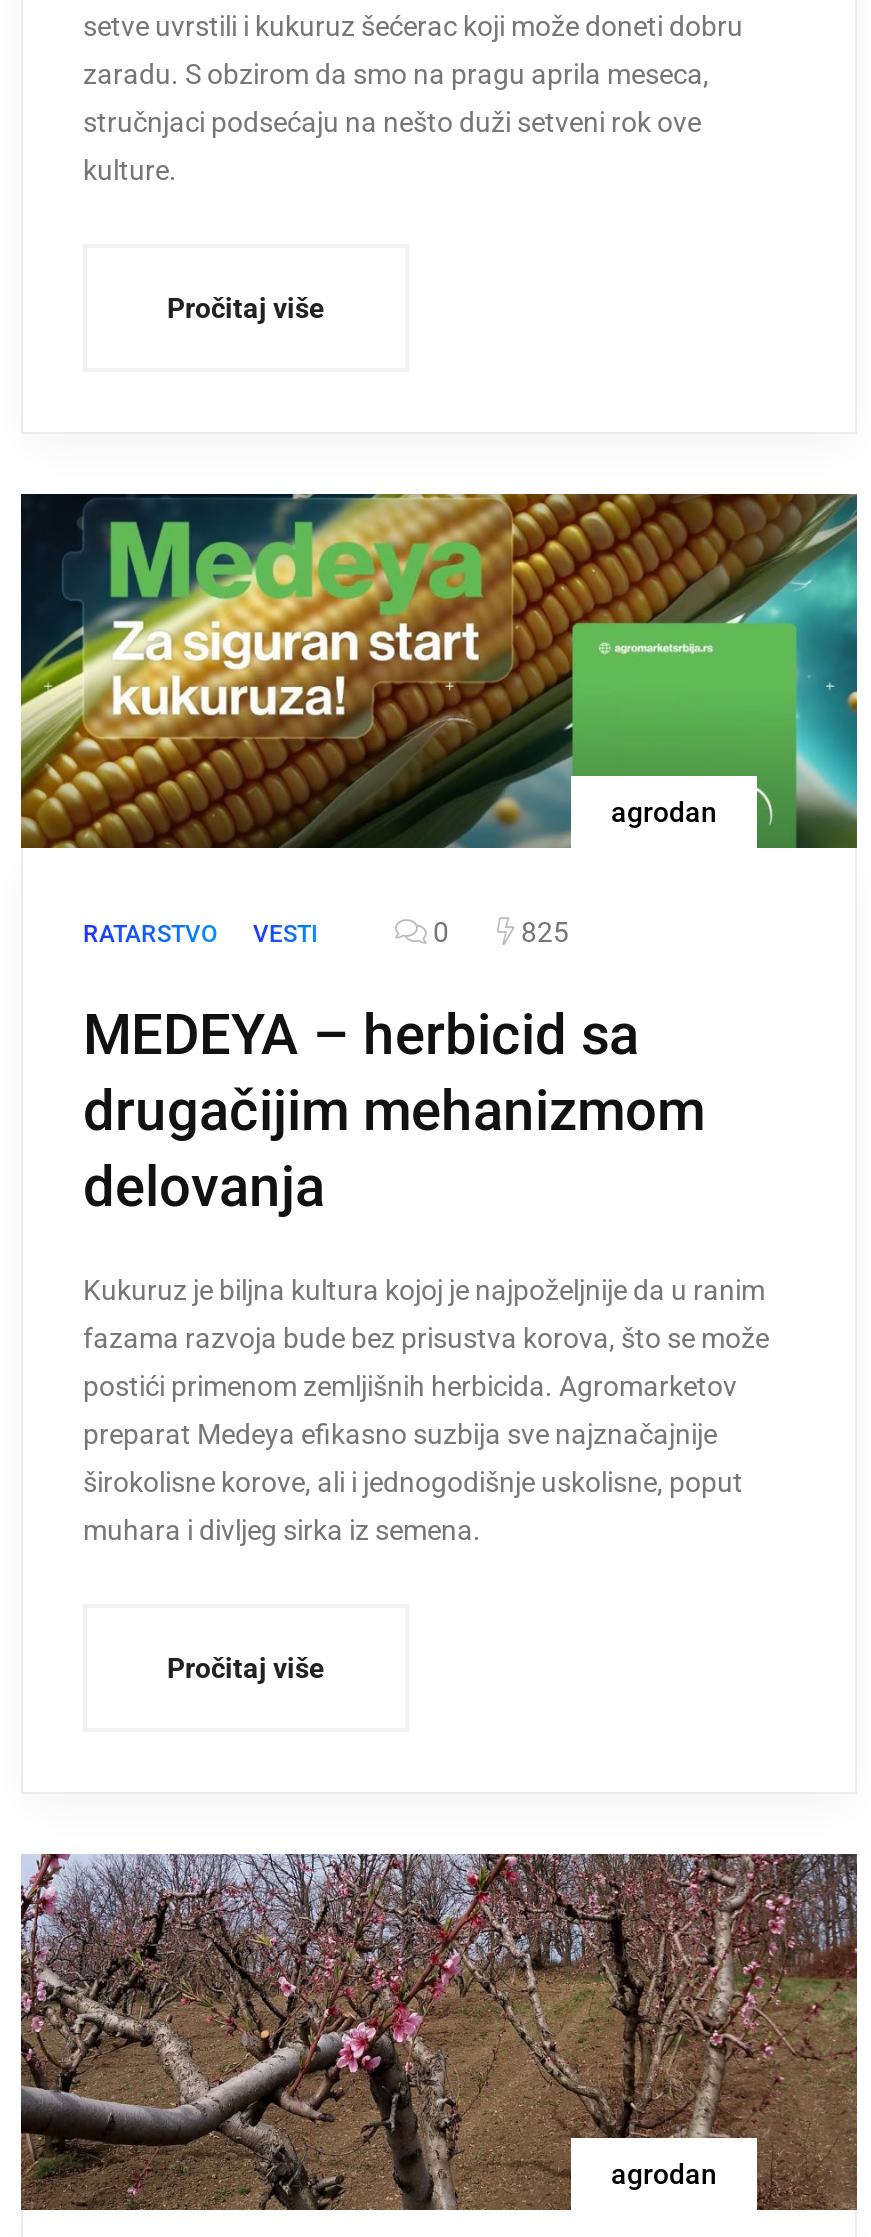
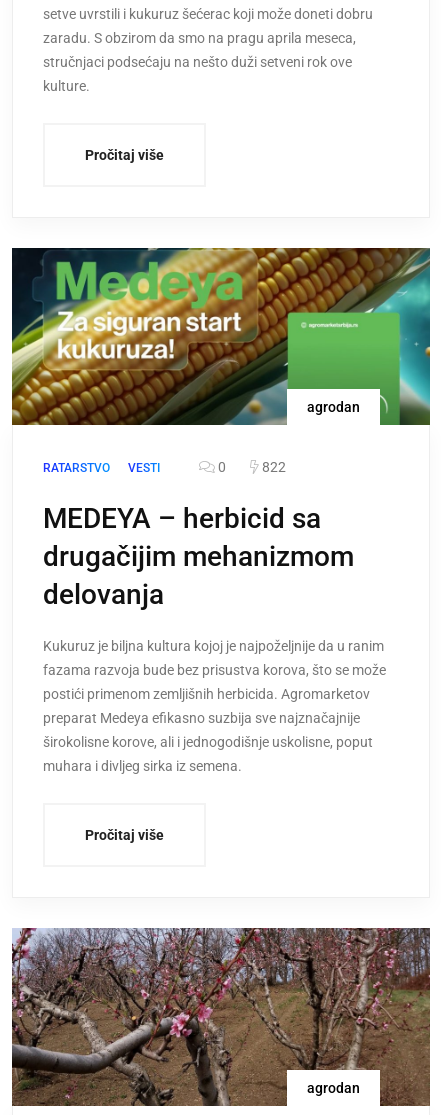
- 825
+ 822
